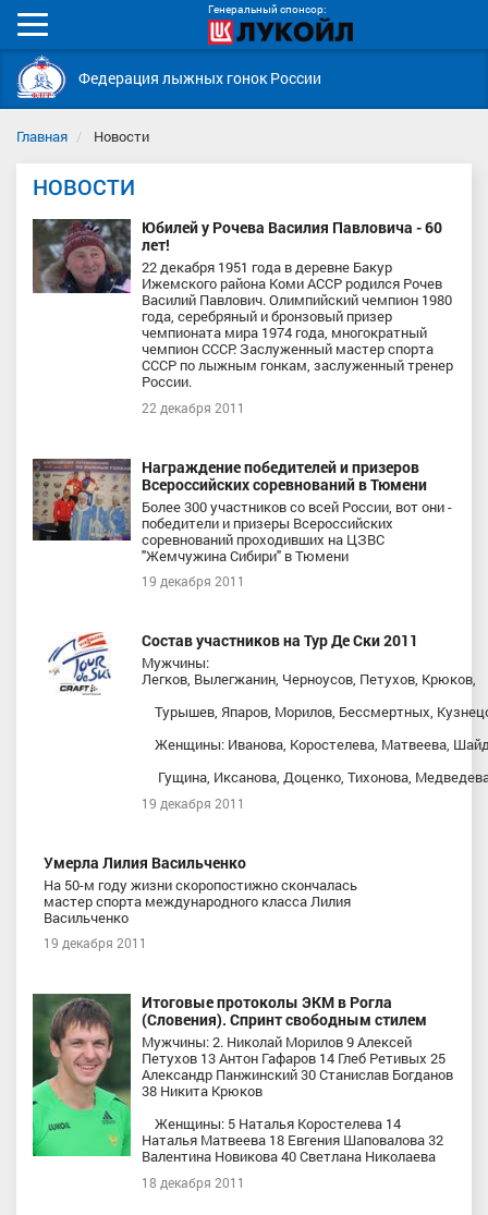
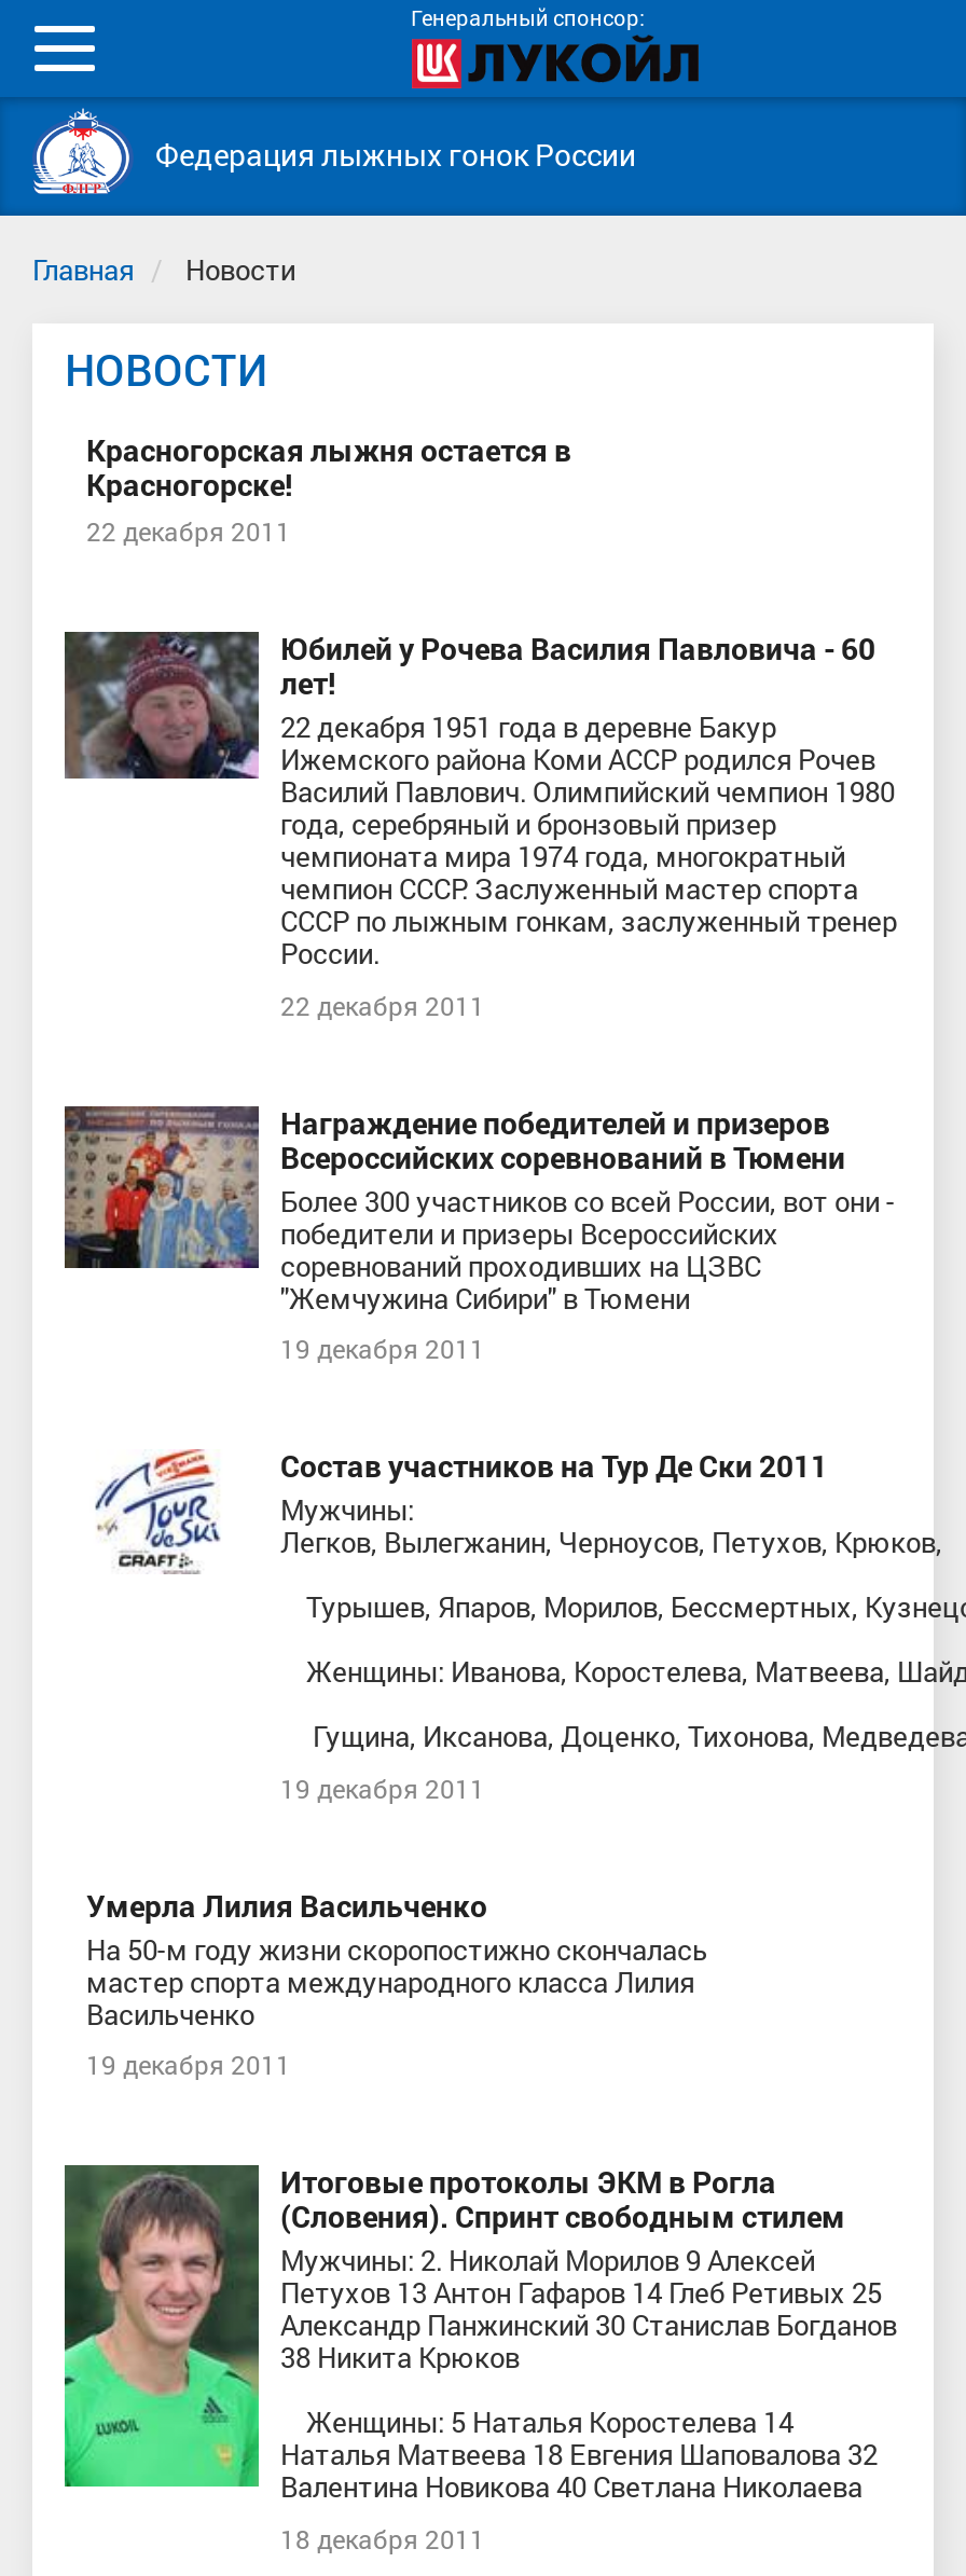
+ Красногорская лыжня остается в
+ Красногорске!
+ 22 декабря 2011
